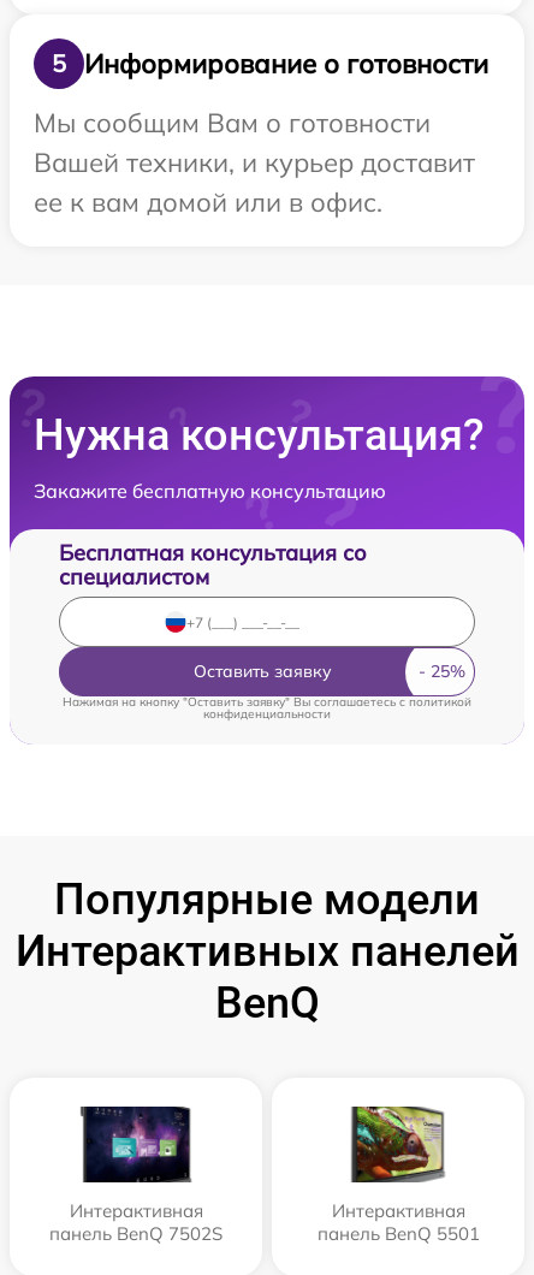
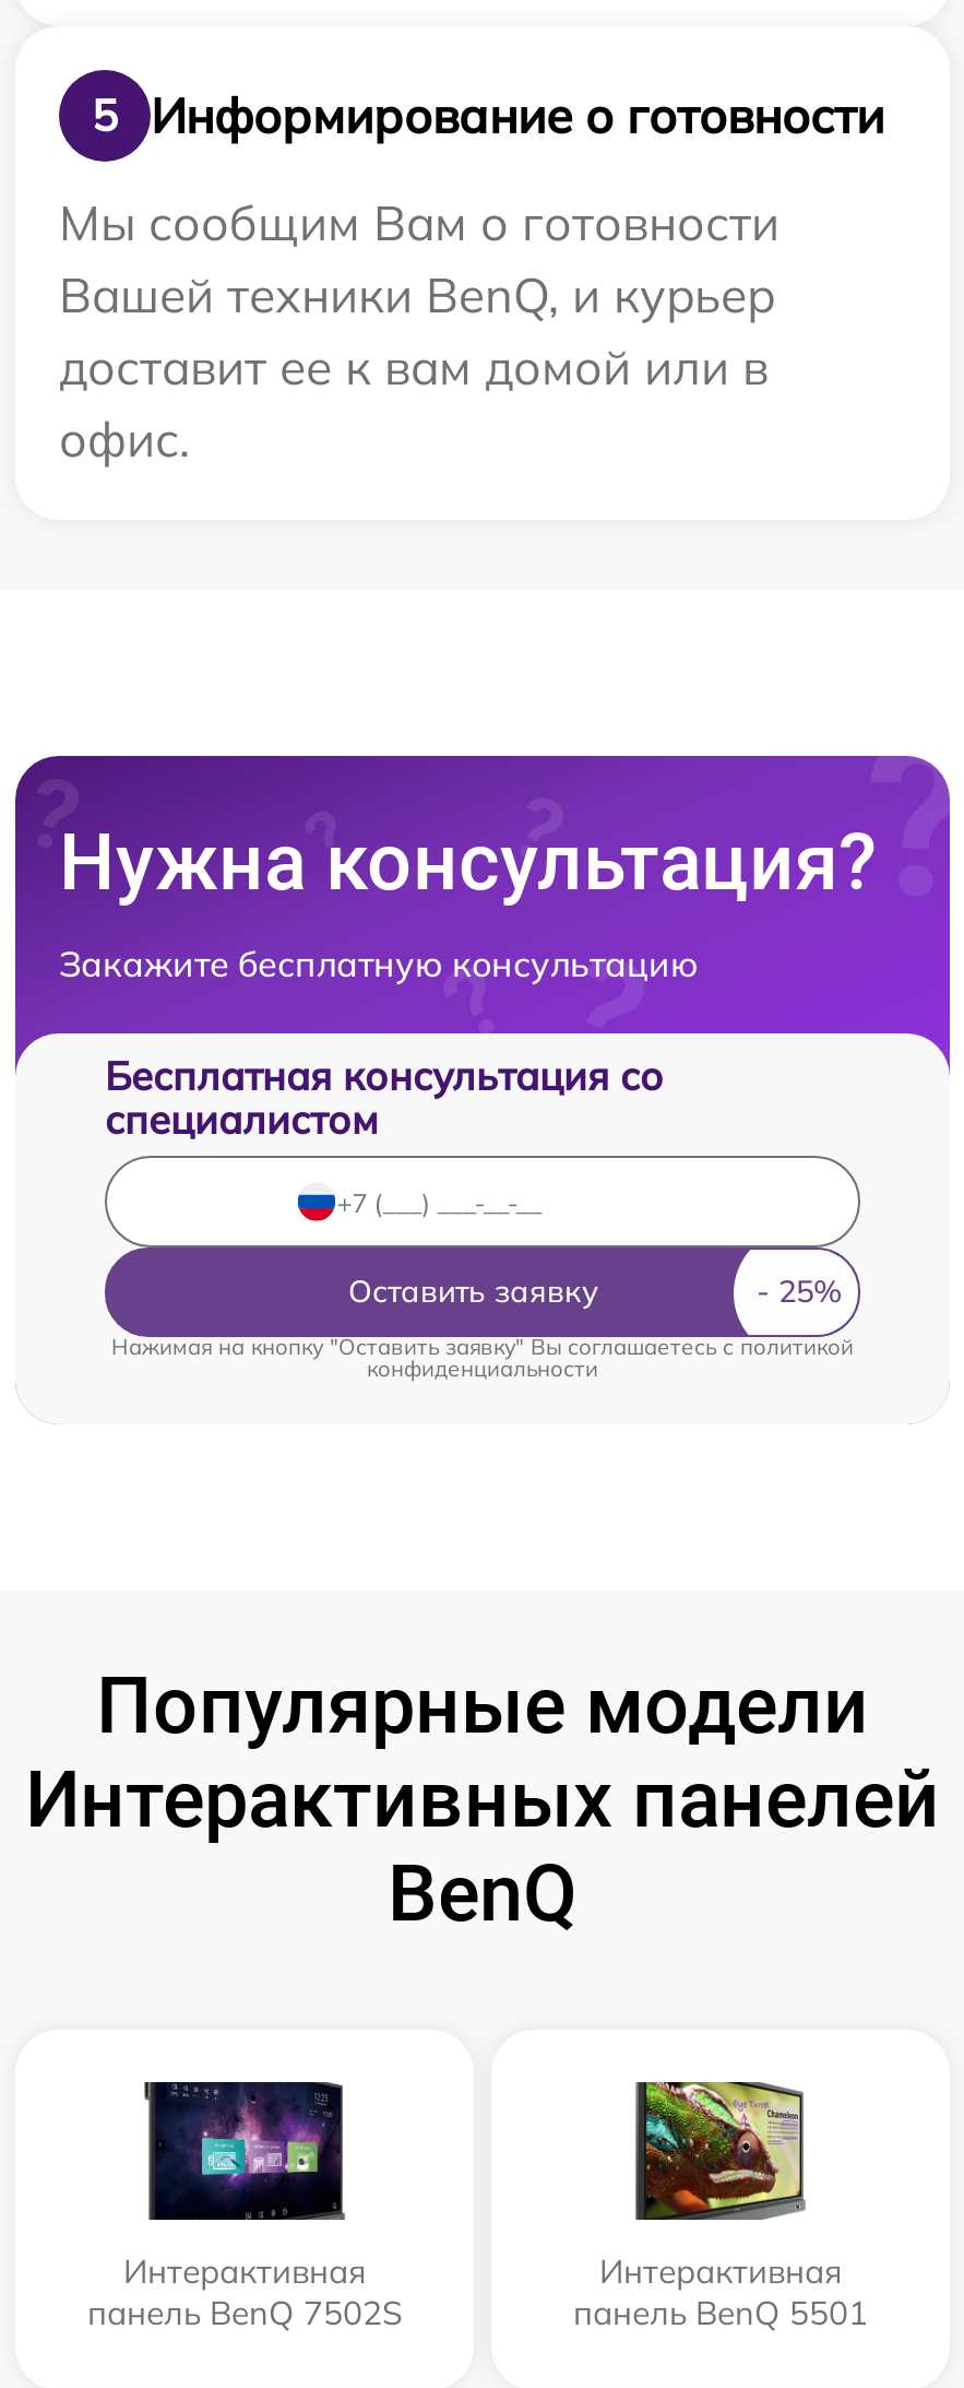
- Вашей техники, и курьер доставит
- ее к вам домой или в офис.
+ Вашей техники BenQ, и курьер
+ доставит ее к вам домой или в
+ офис.
